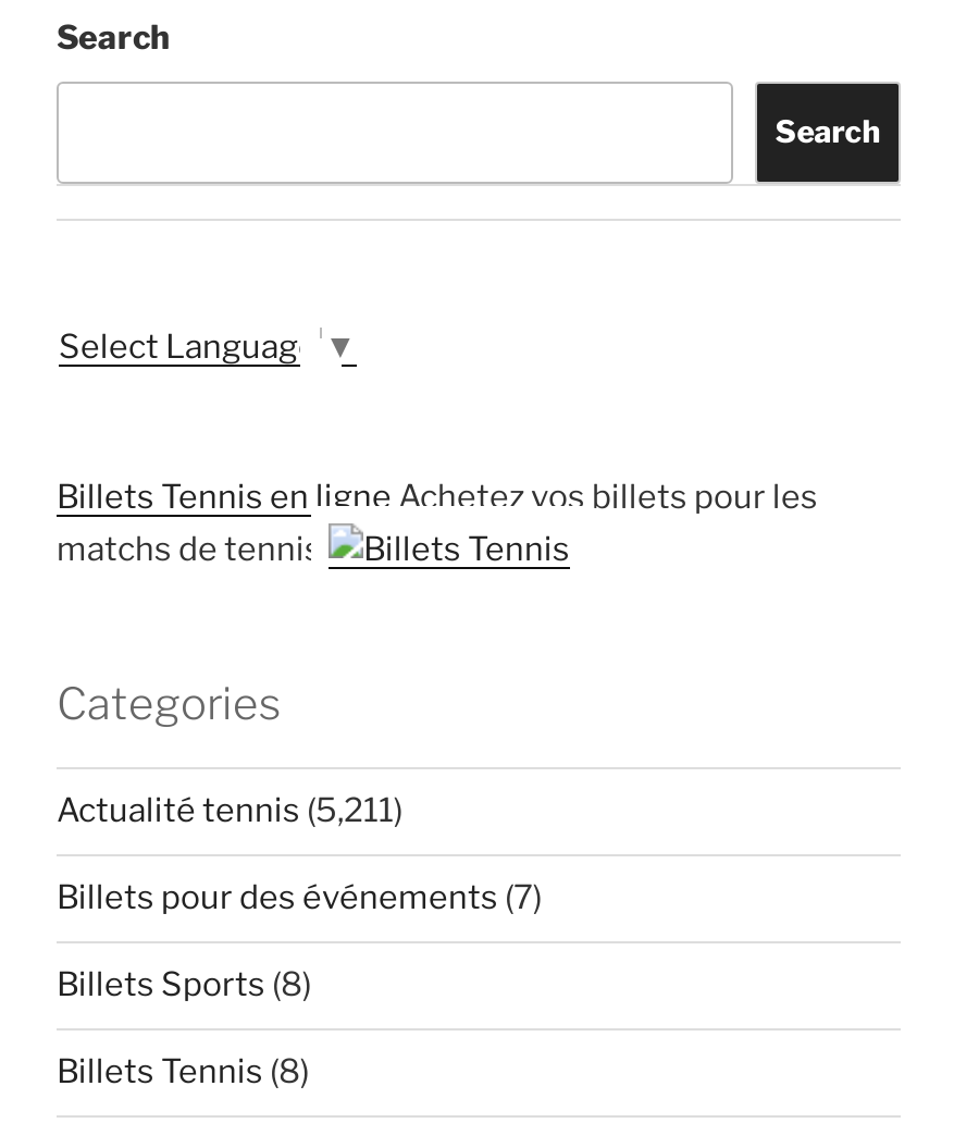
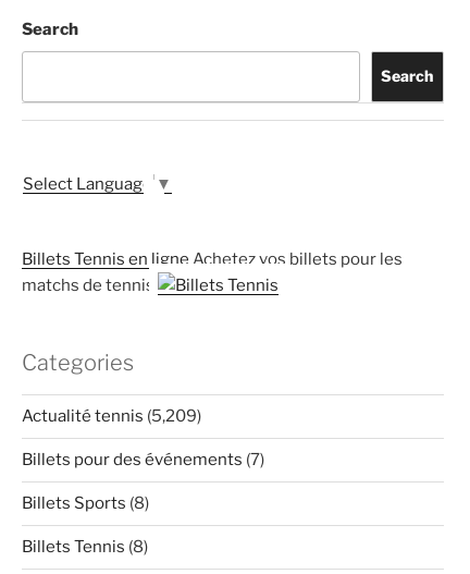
- Actualité tennis (5,211)
+ Actualité tennis (5,209)
